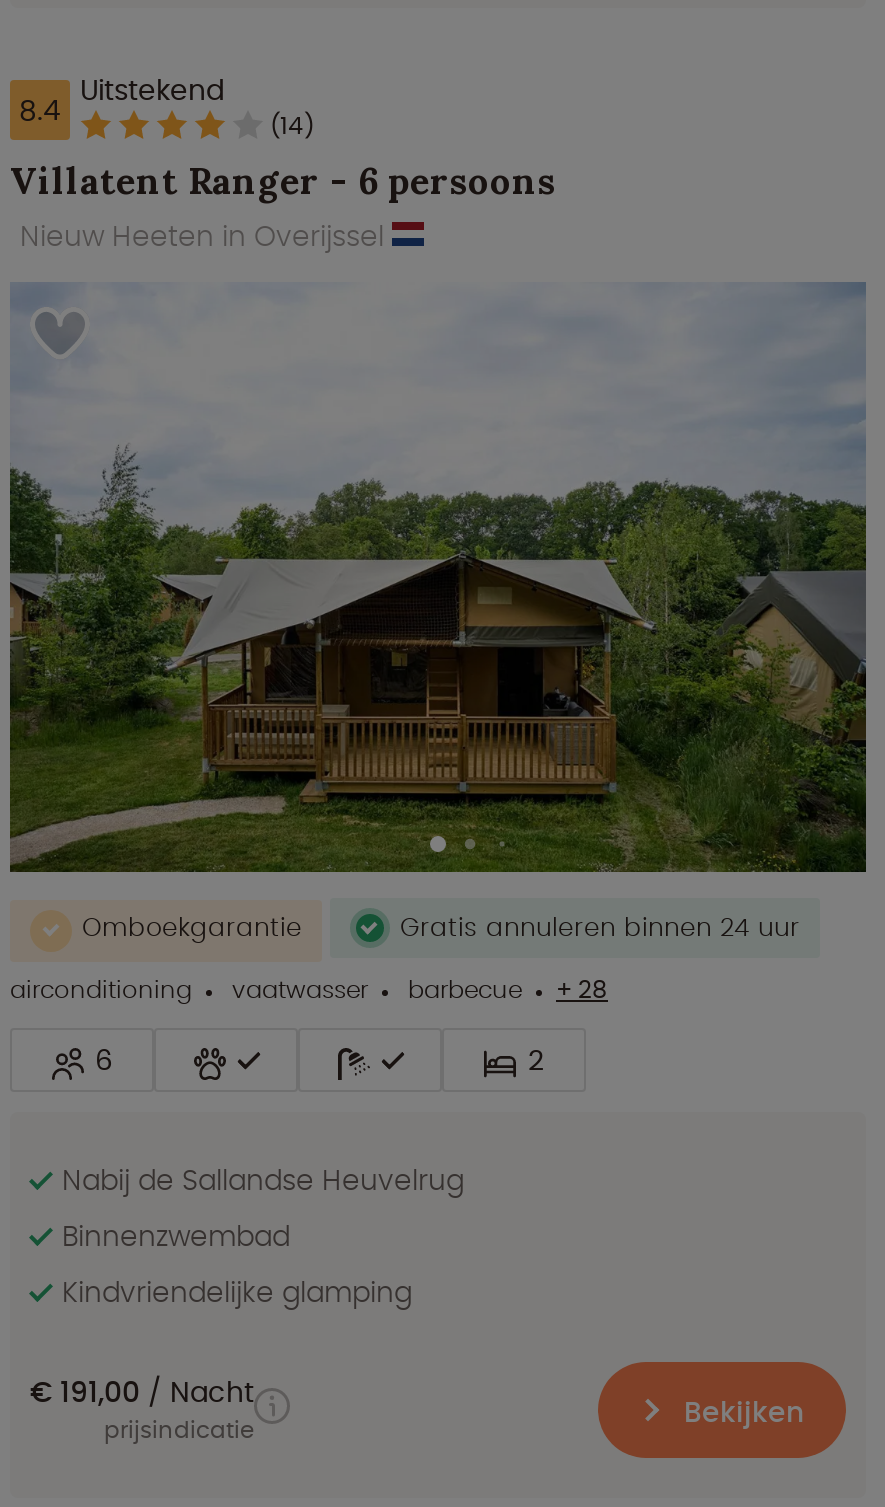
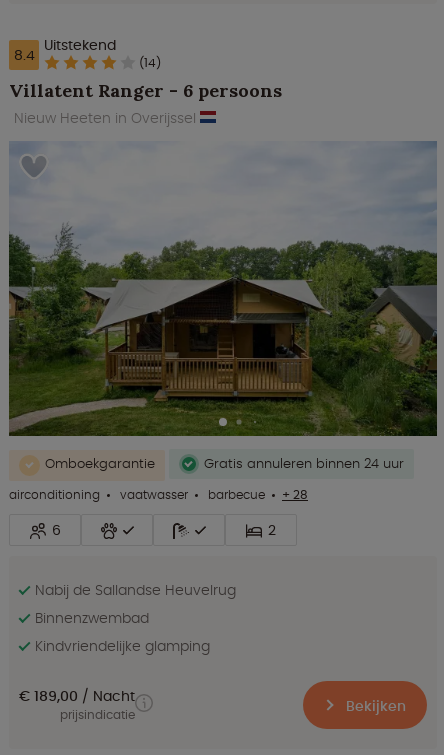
- € 191,00 Nacht
+ € 189,00 Nacht
